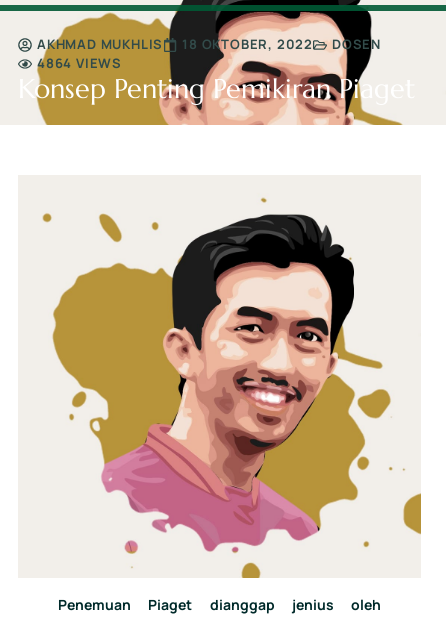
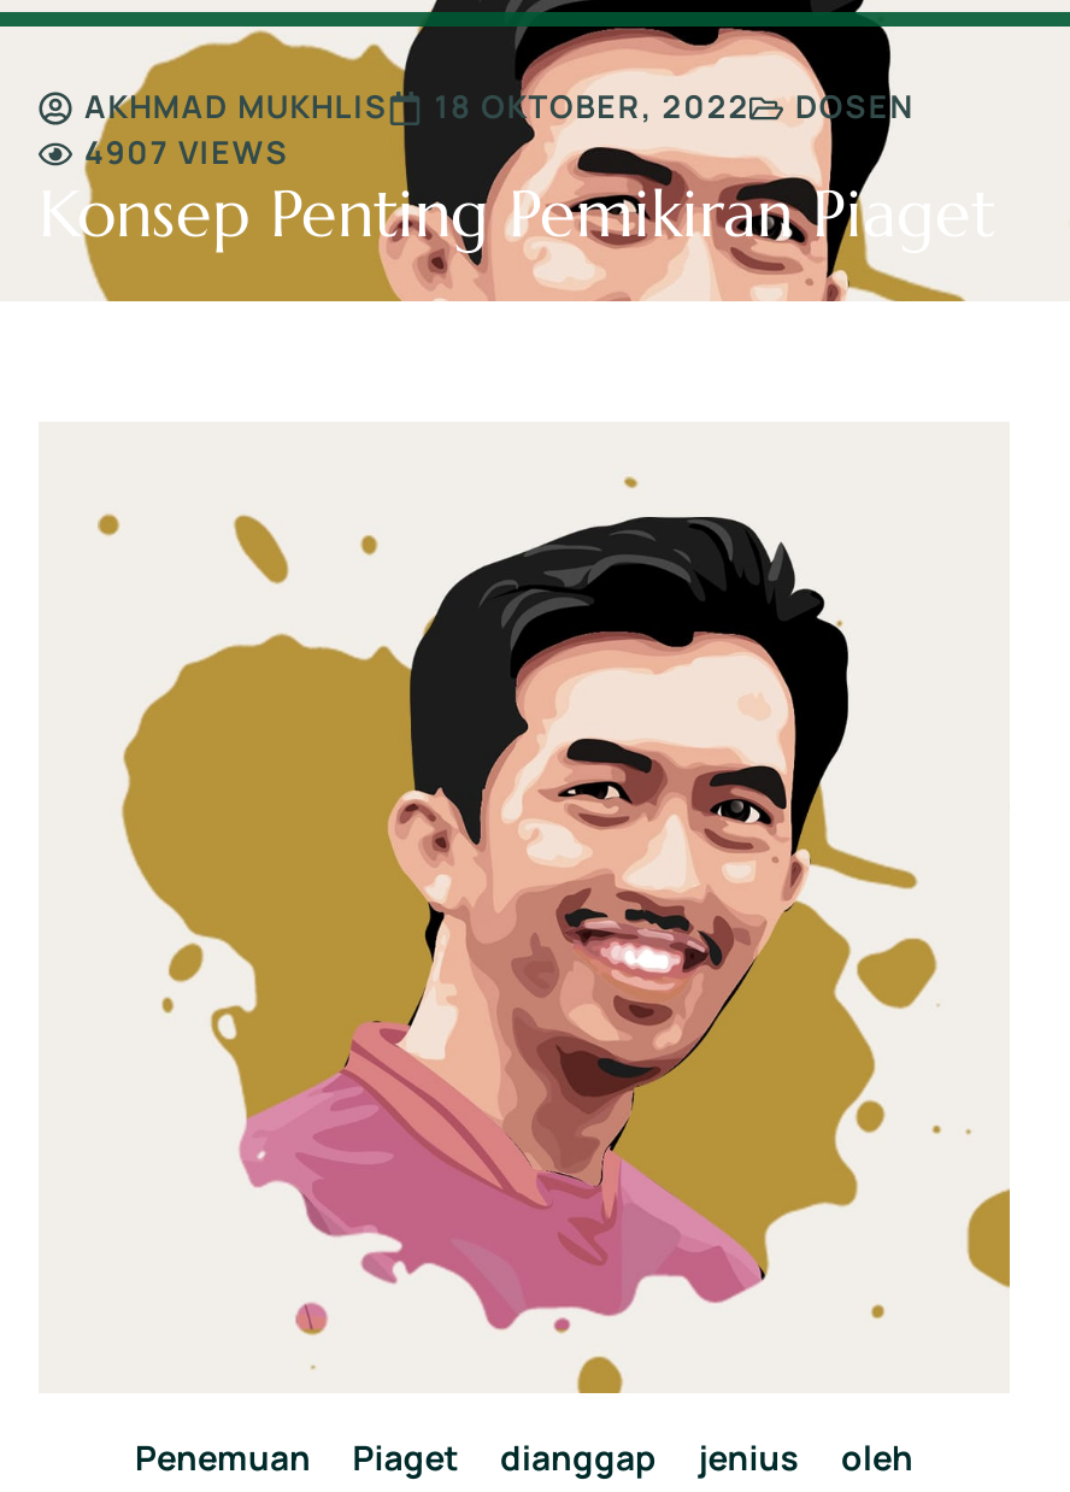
- 4864 VIEWS
+ 4907 VIEWS
